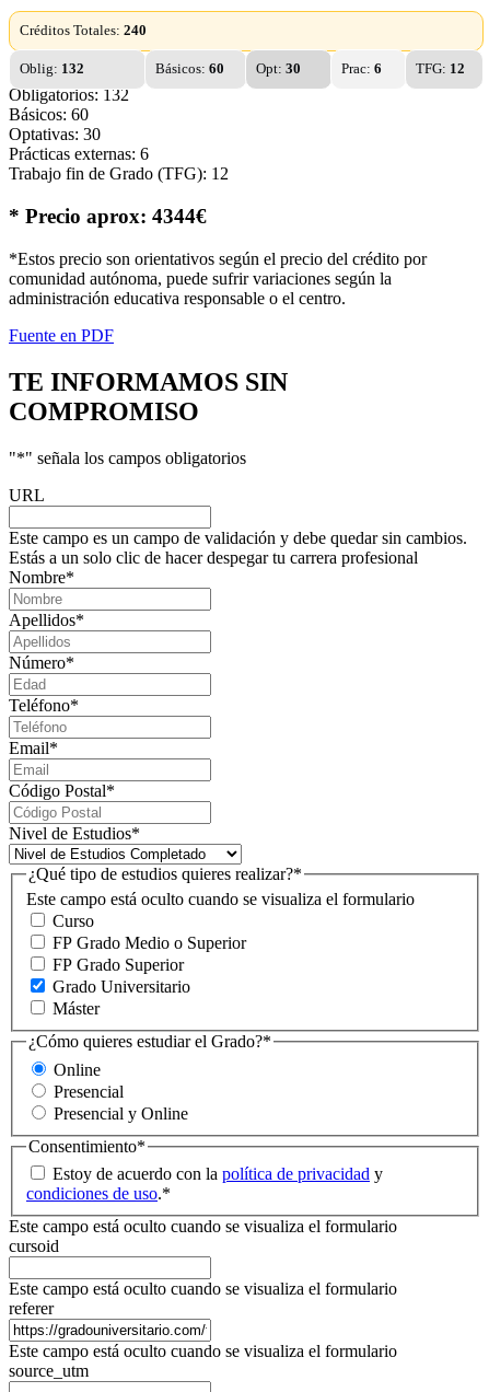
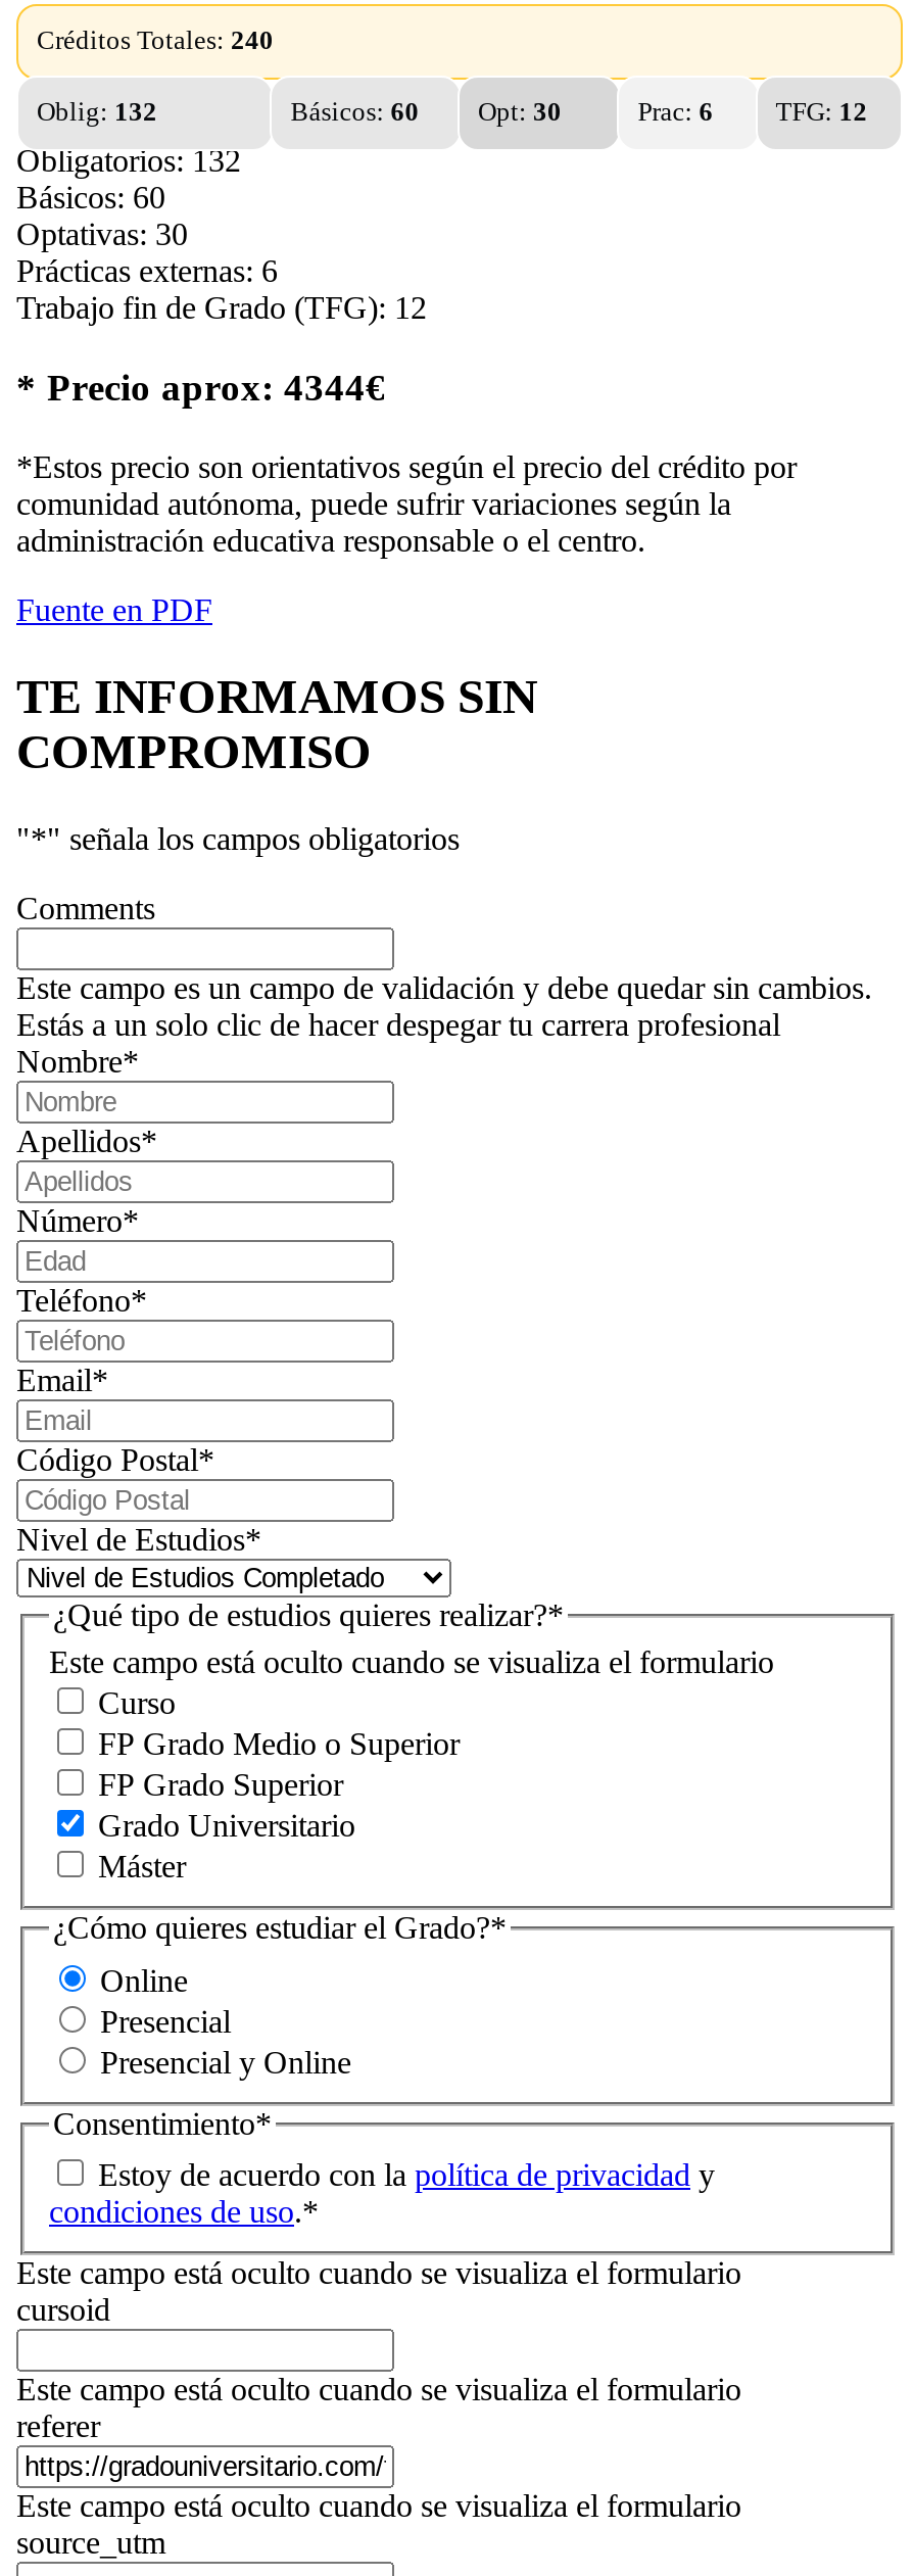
- URL
+ Comments
